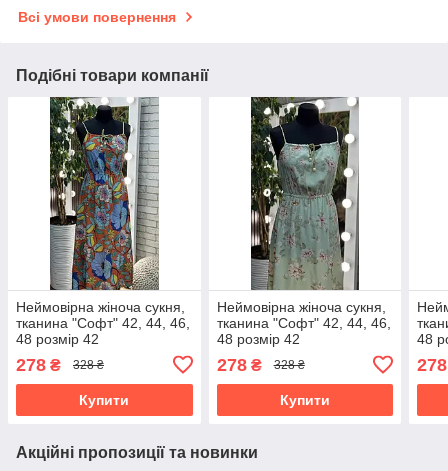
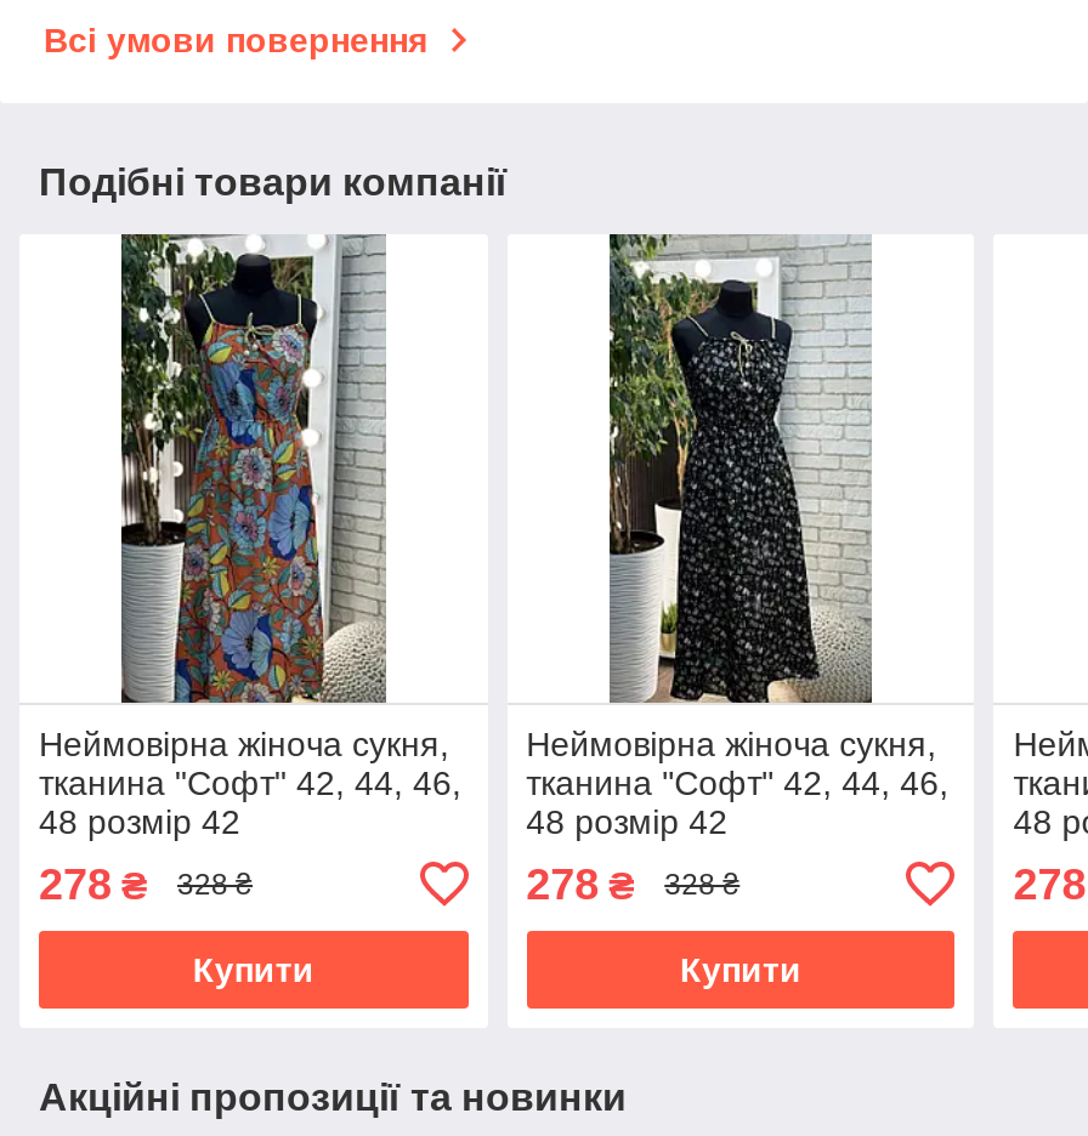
- [image]
+ [image]
